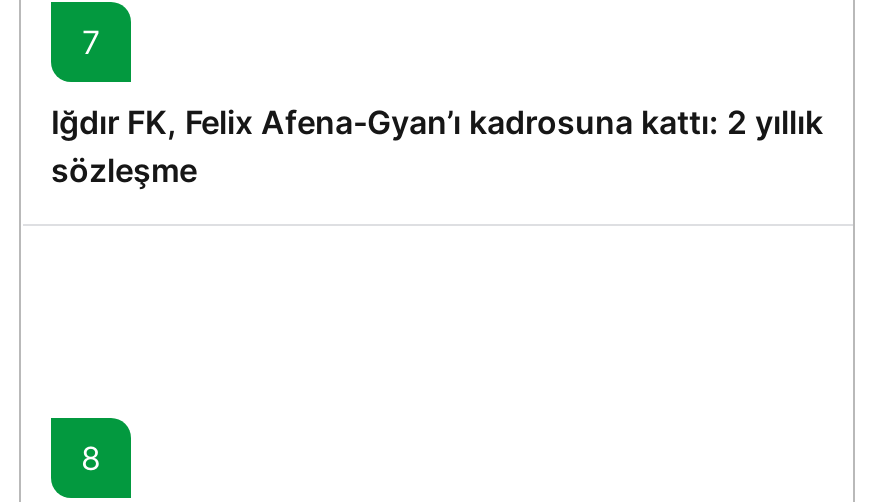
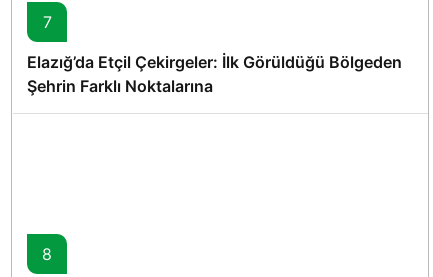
- Iğdır FK, Felix Afena-Gyan’ı kadrosuna kattı: 2 yıllık
- sözleşme
+ Elazığ’da Etçil Çekirgeler: İlk Görüldüğü Bölgeden
+ Şehrin Farklı Noktalarına
